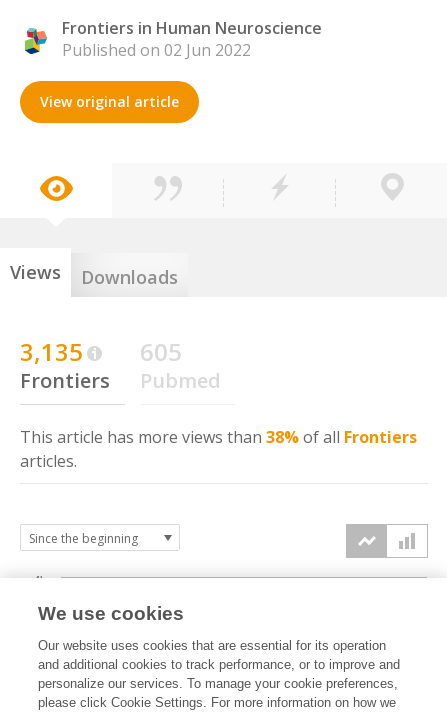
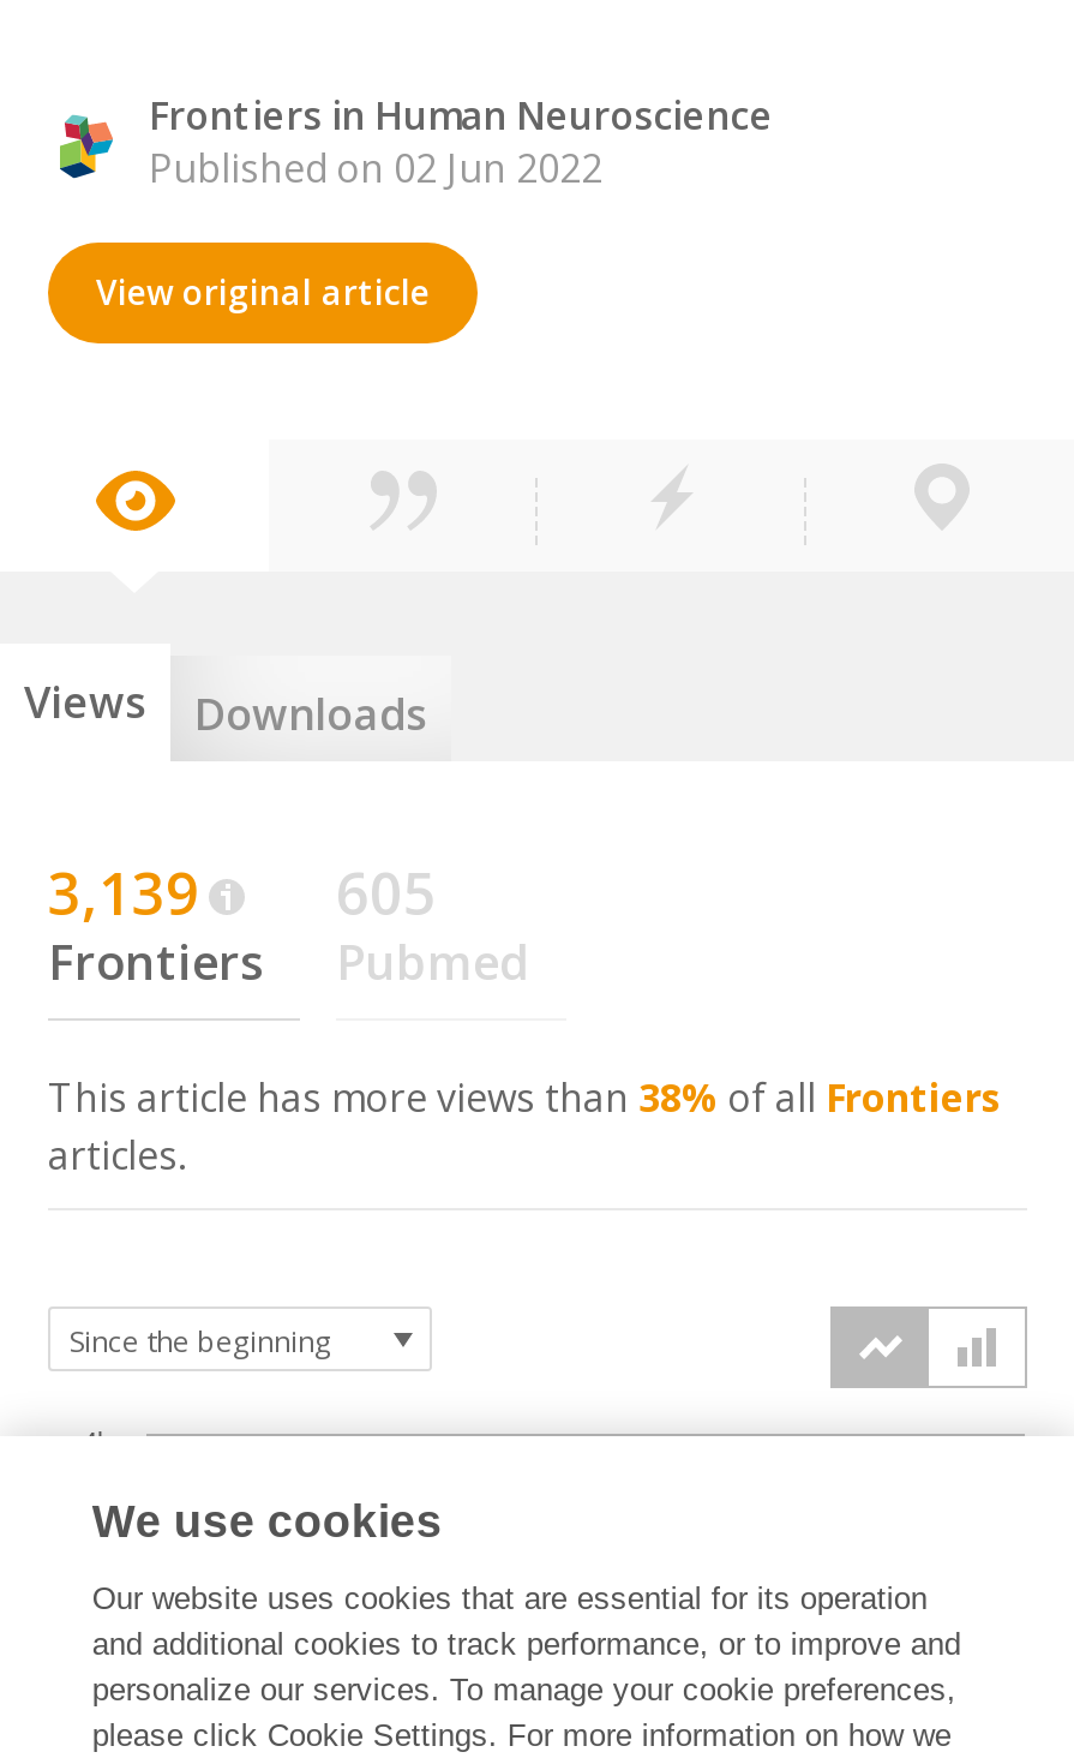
- 3,135
+ 3,139
